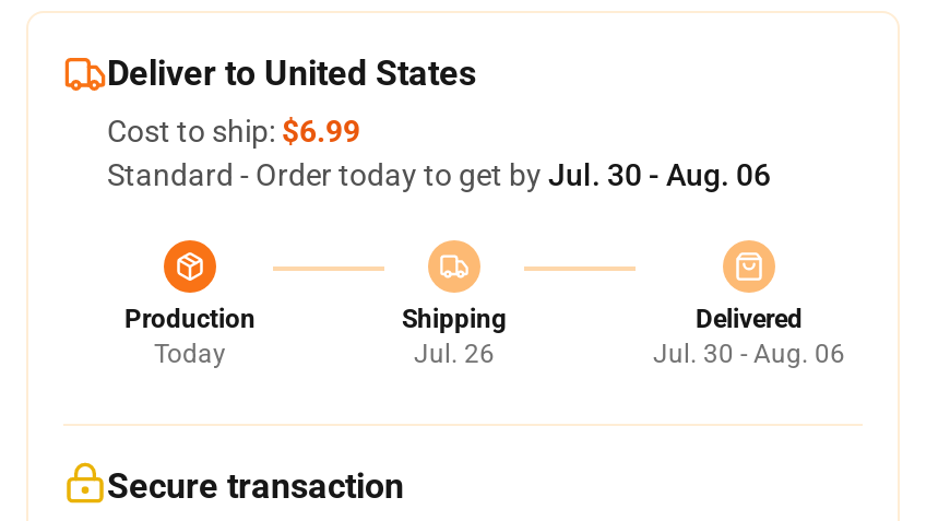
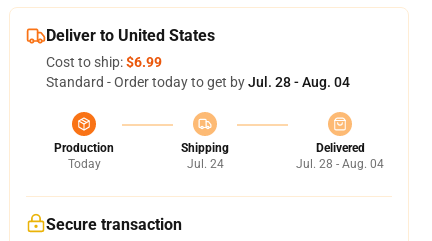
- Standard - Order today to get by Jul. 30 - Aug. 06
+ Standard - Order today to get by Jul. 28 - Aug. 04

- Jul. 26
+ Jul. 24

- Jul. 30 - Aug. 06
+ Jul. 28 - Aug. 04
